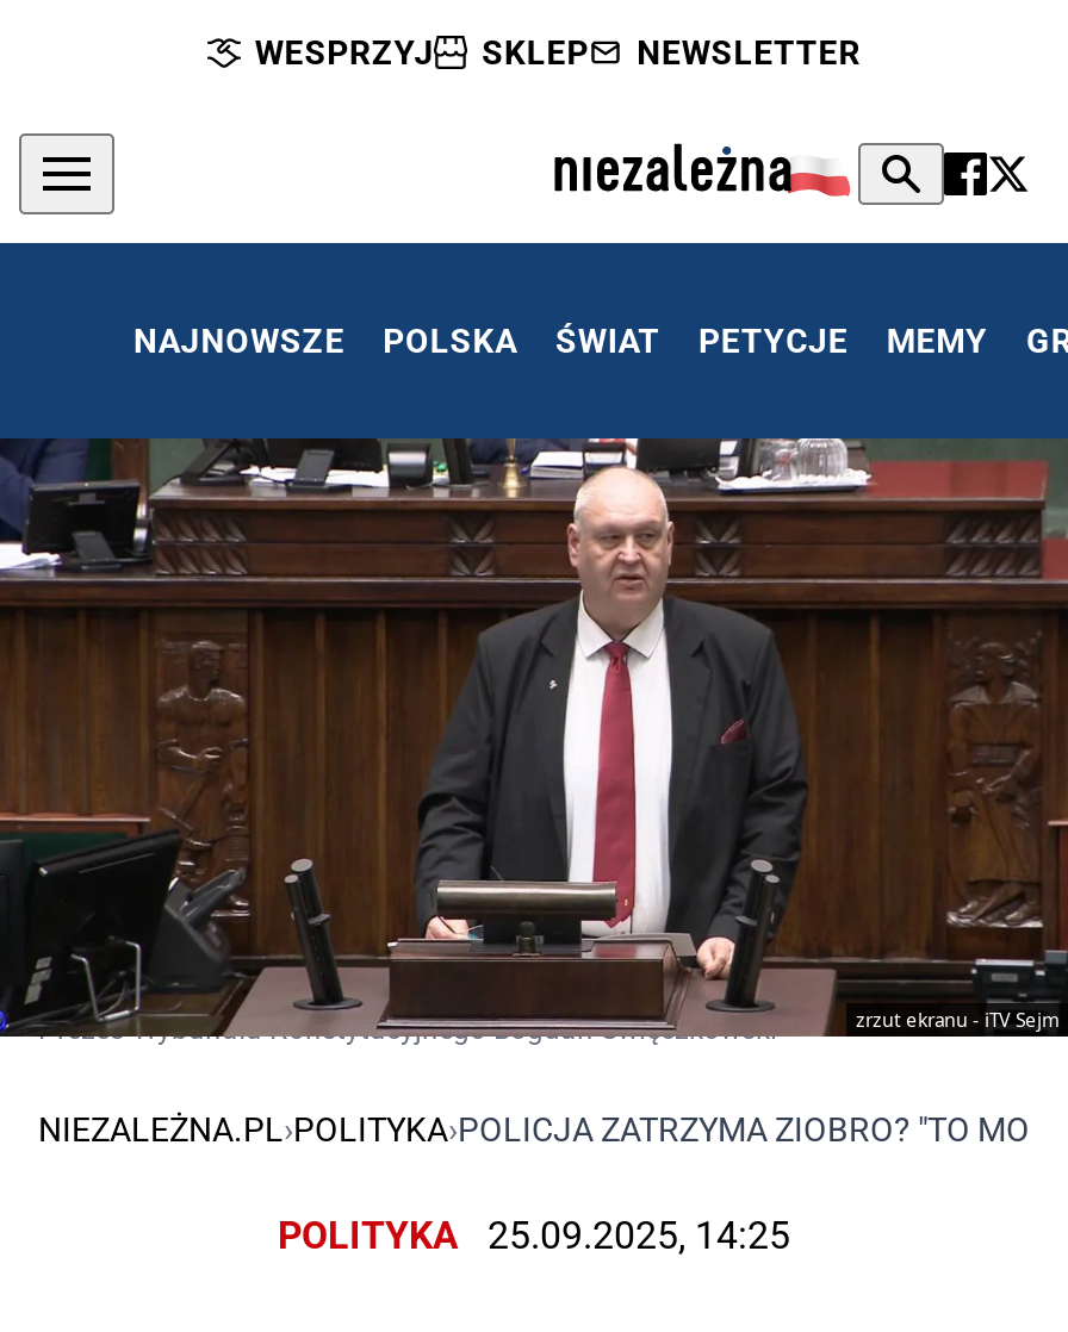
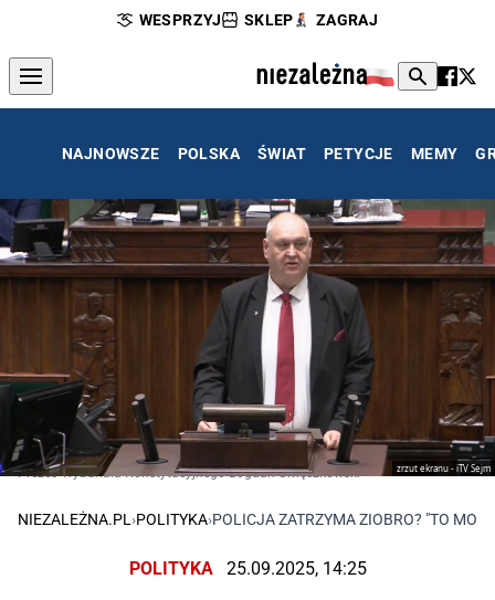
- NEWSLETTER
+ ZAGRAJ
